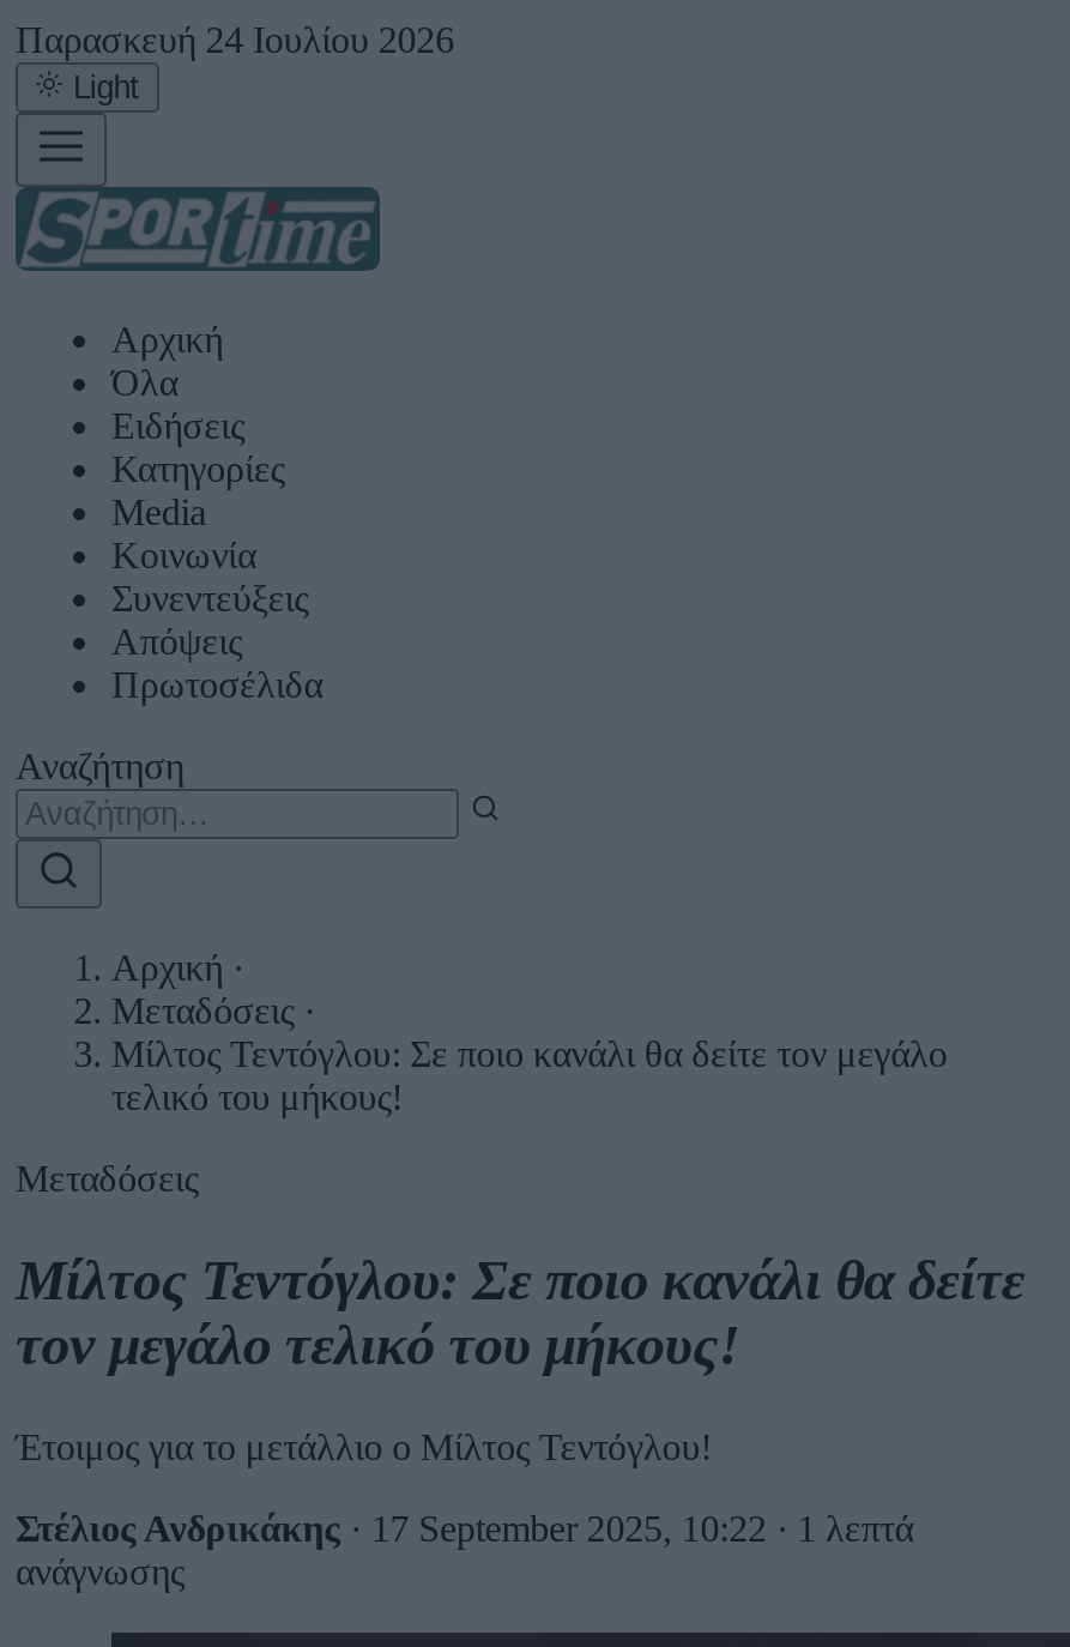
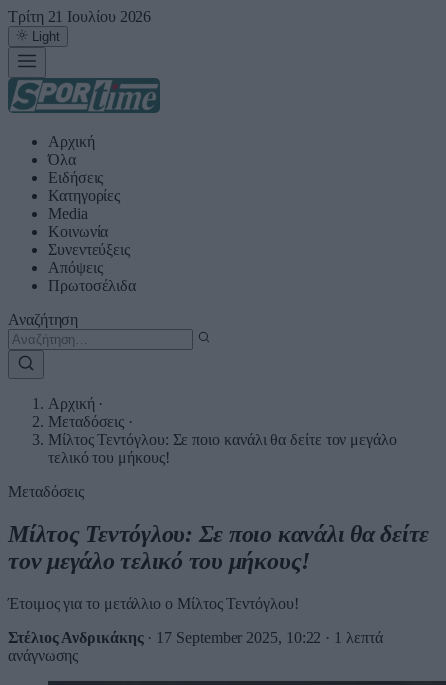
- Παρασκευή 24 Ιουλίου 2026
+ Τρίτη 21 Ιουλίου 2026
